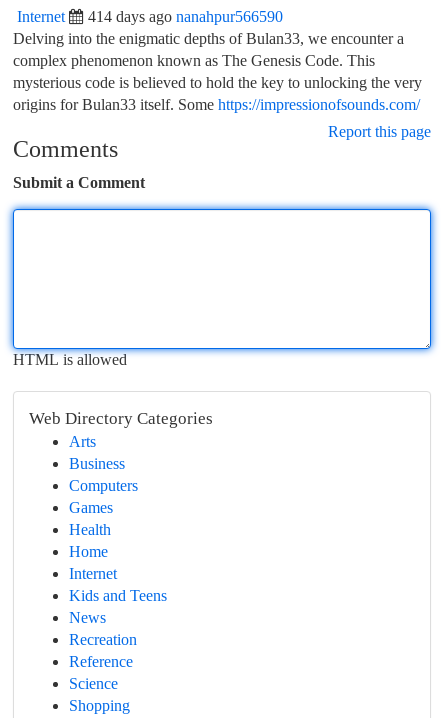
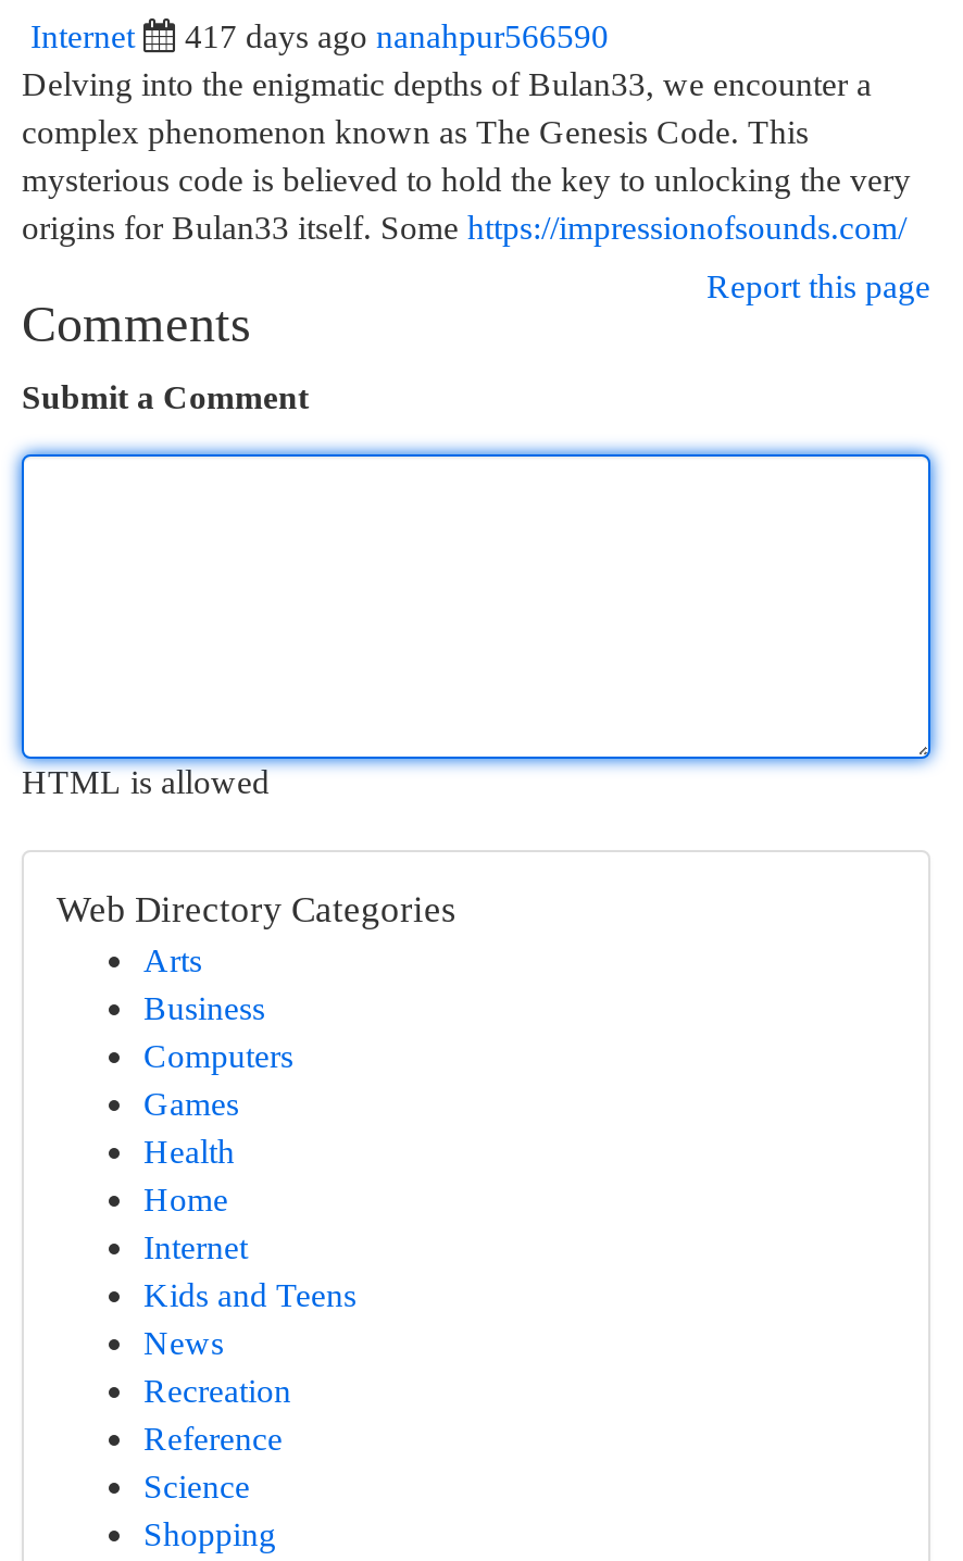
- 414 days ago nanahpur566590
+ 417 days ago nanahpur566590
